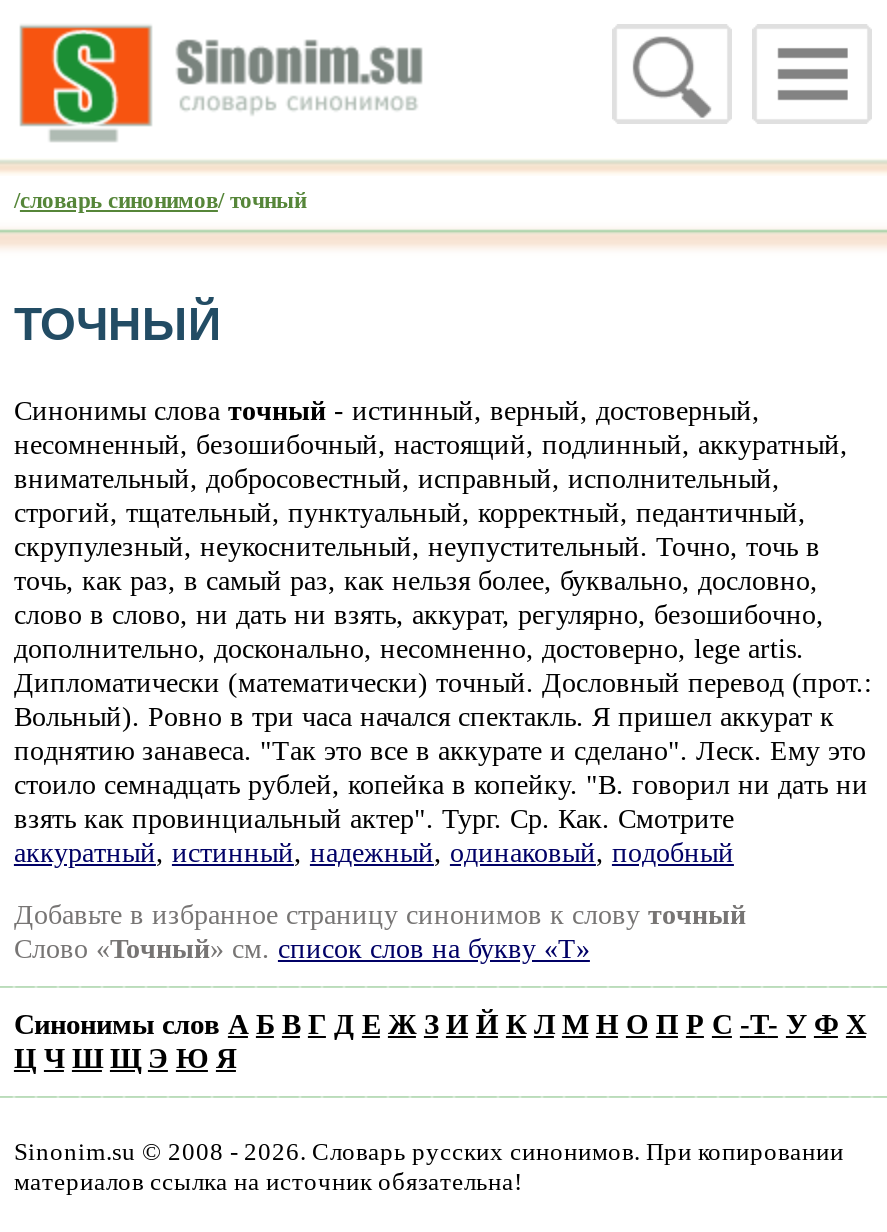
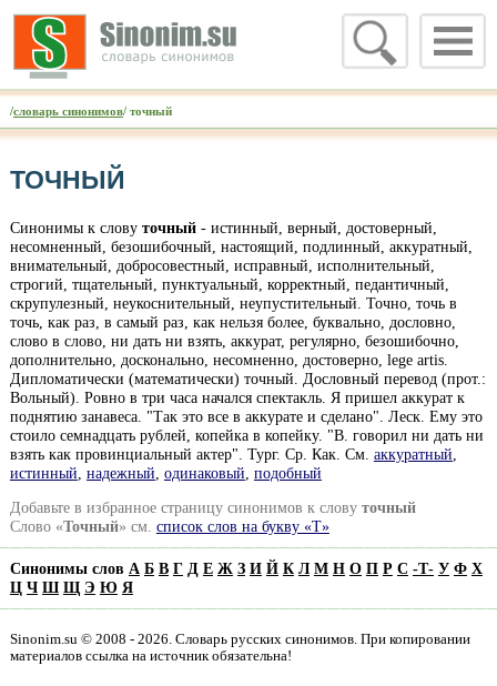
- Синонимы слова точный - истинный, верный, достоверный,
+ Синонимы к слову точный - истинный, верный, достоверный,

- взять как провинциальный актер". Тург. Ср. Как. Смотрите
- аккуратный, истинный, надежный, одинаковый, подобный
+ взять как провинциальный актер". Тург. Ср. Как. См. аккуратный,
+ истинный, надежный, одинаковый, подобный
